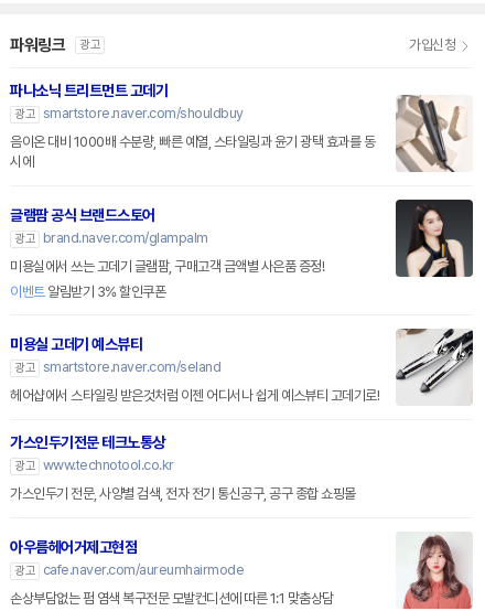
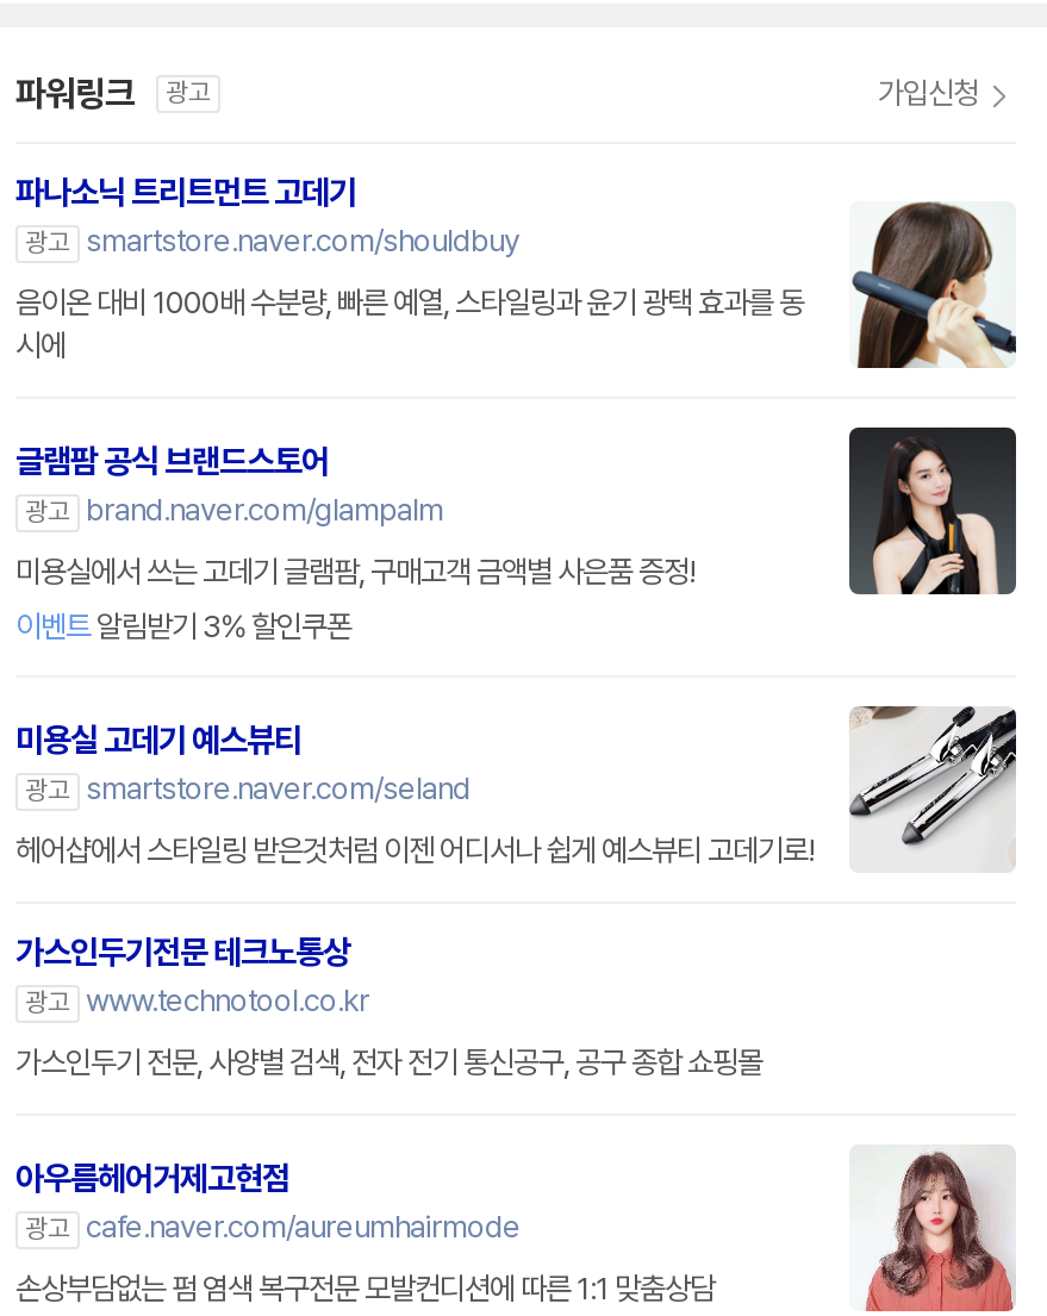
- [image]
+ [image]
